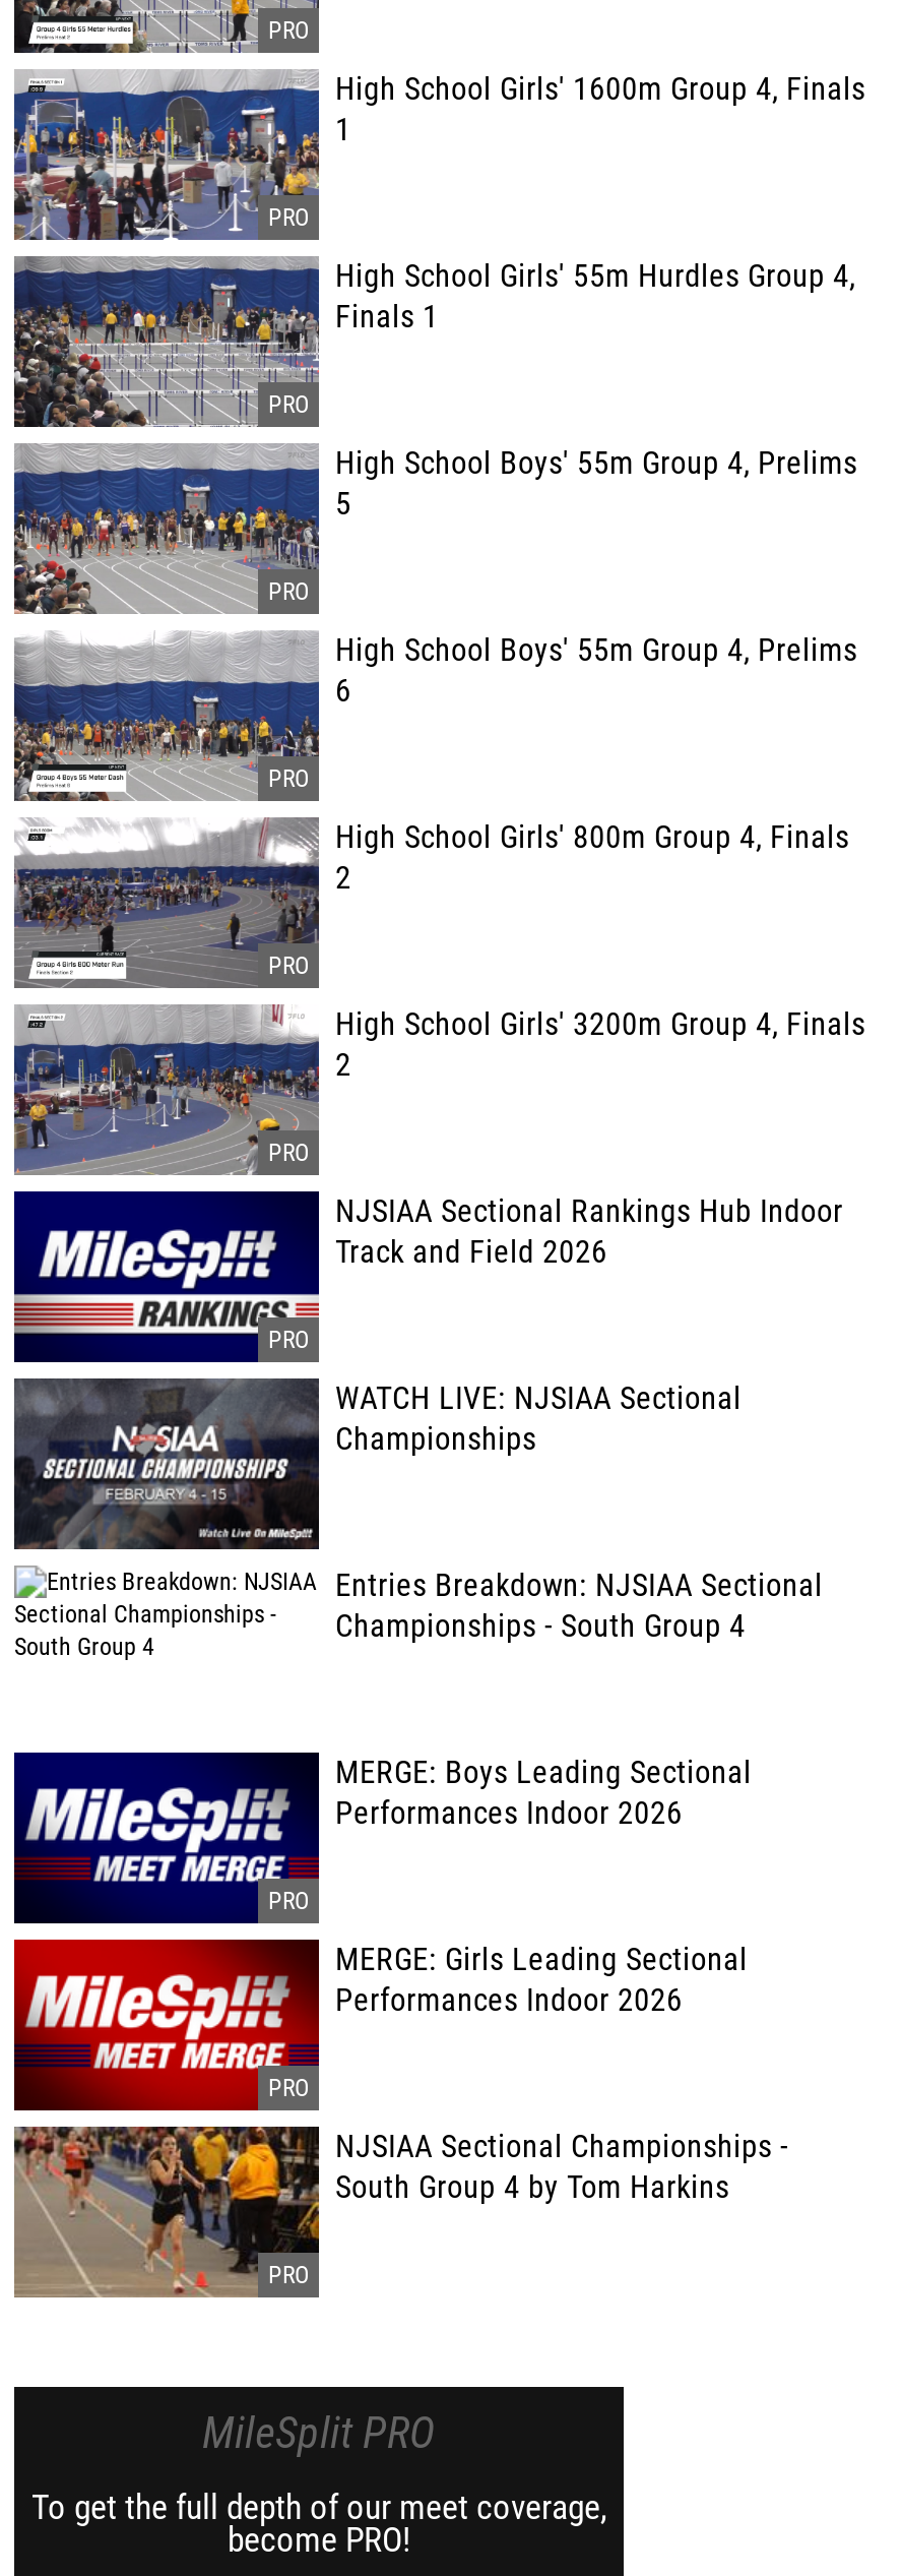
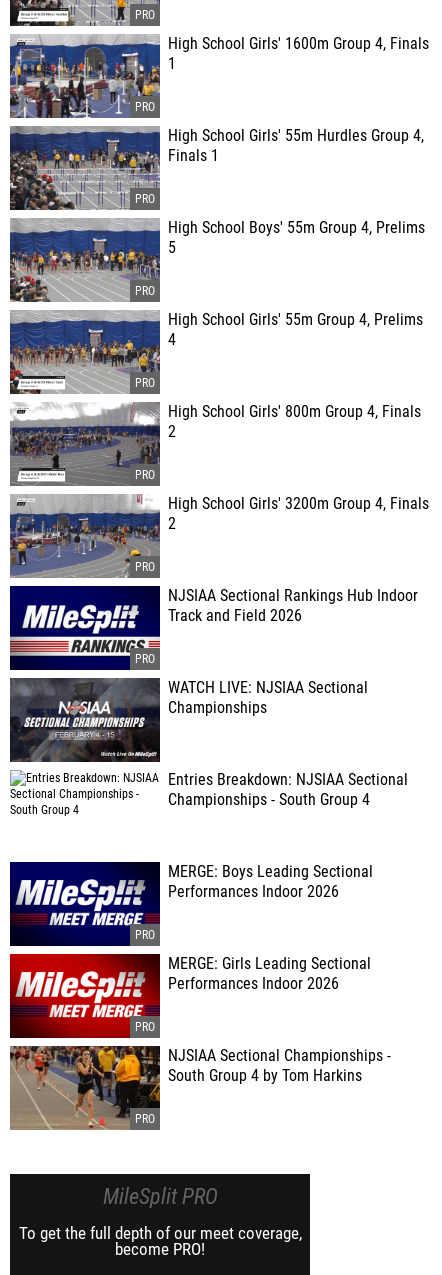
- [image]
- High School Boys' 55m Group 4, Prelims
+ [image]
+ High School Girls' 55m Group 4, Prelims

- 6
+ 4
